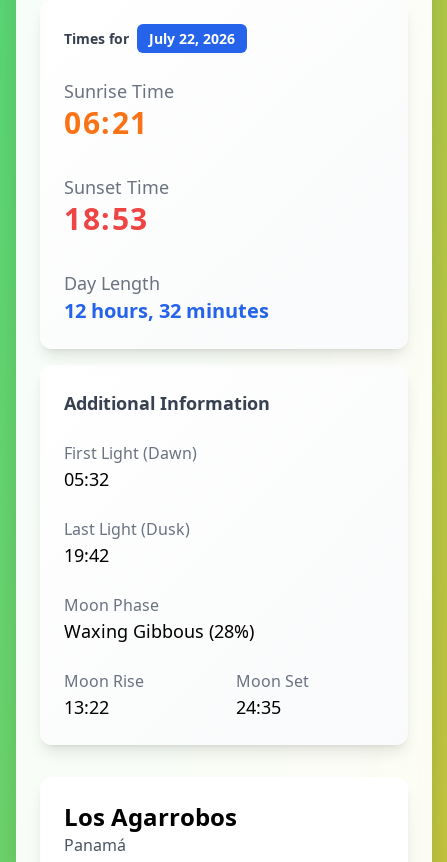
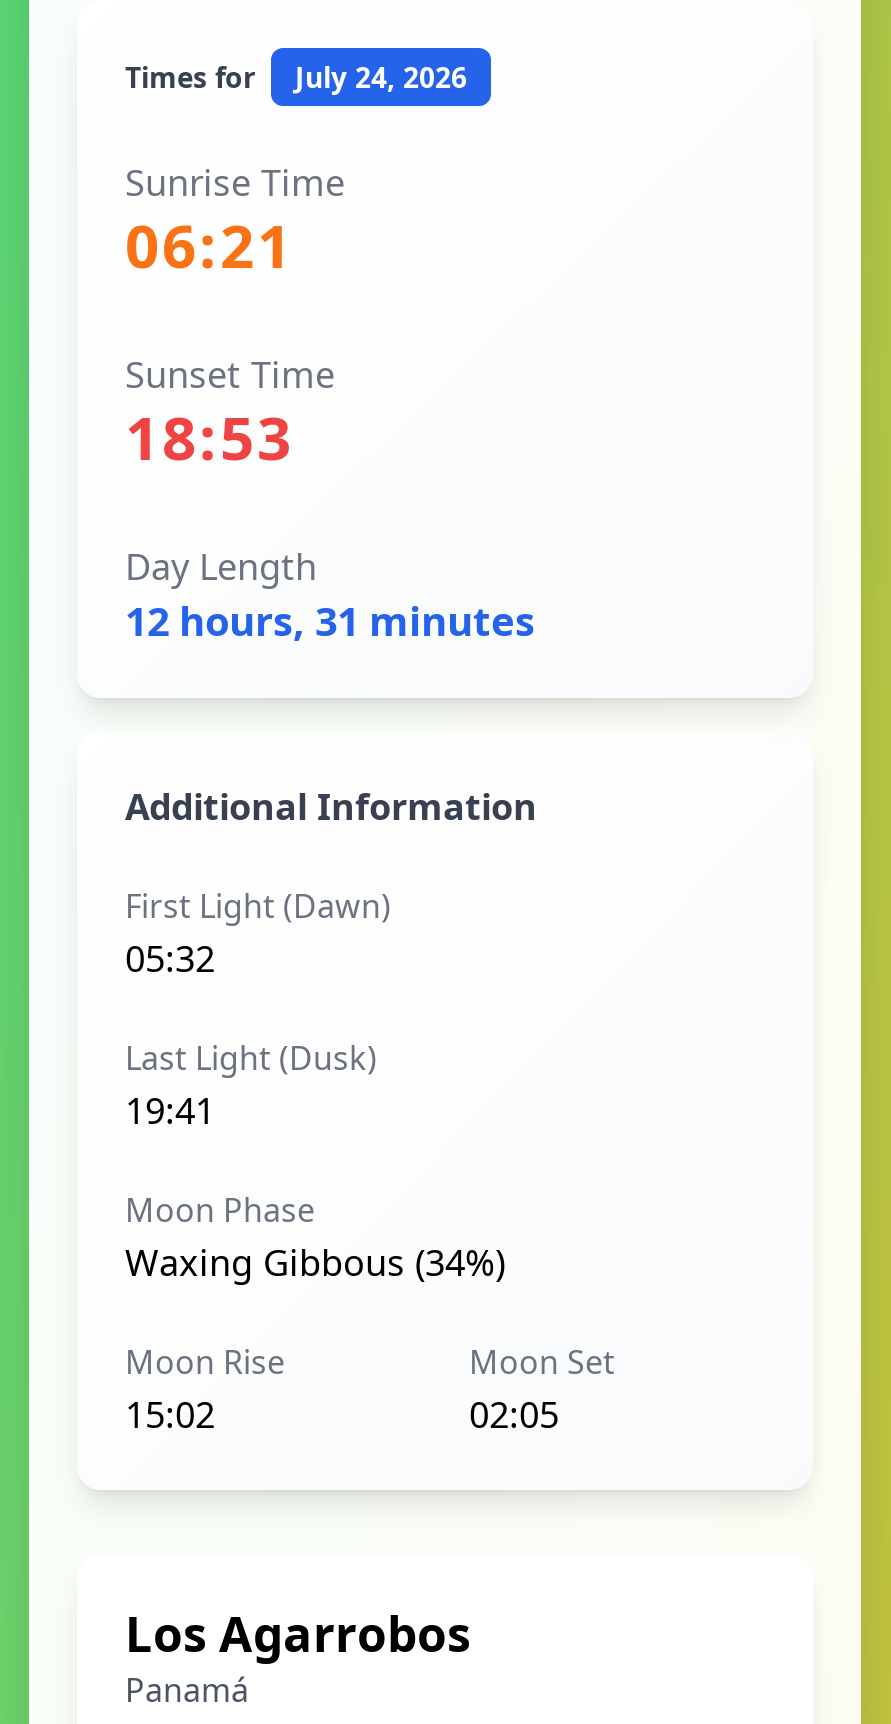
- Times for July 22, 2026
+ Times for July 24, 2026

- 12 hours, 32 minutes
+ 12 hours, 31 minutes

- 19:42
+ 19:41

- Waxing Gibbous (28%)
+ Waxing Gibbous (34%)

- 13:22
+ 15:02

- 24:35
+ 02:05
